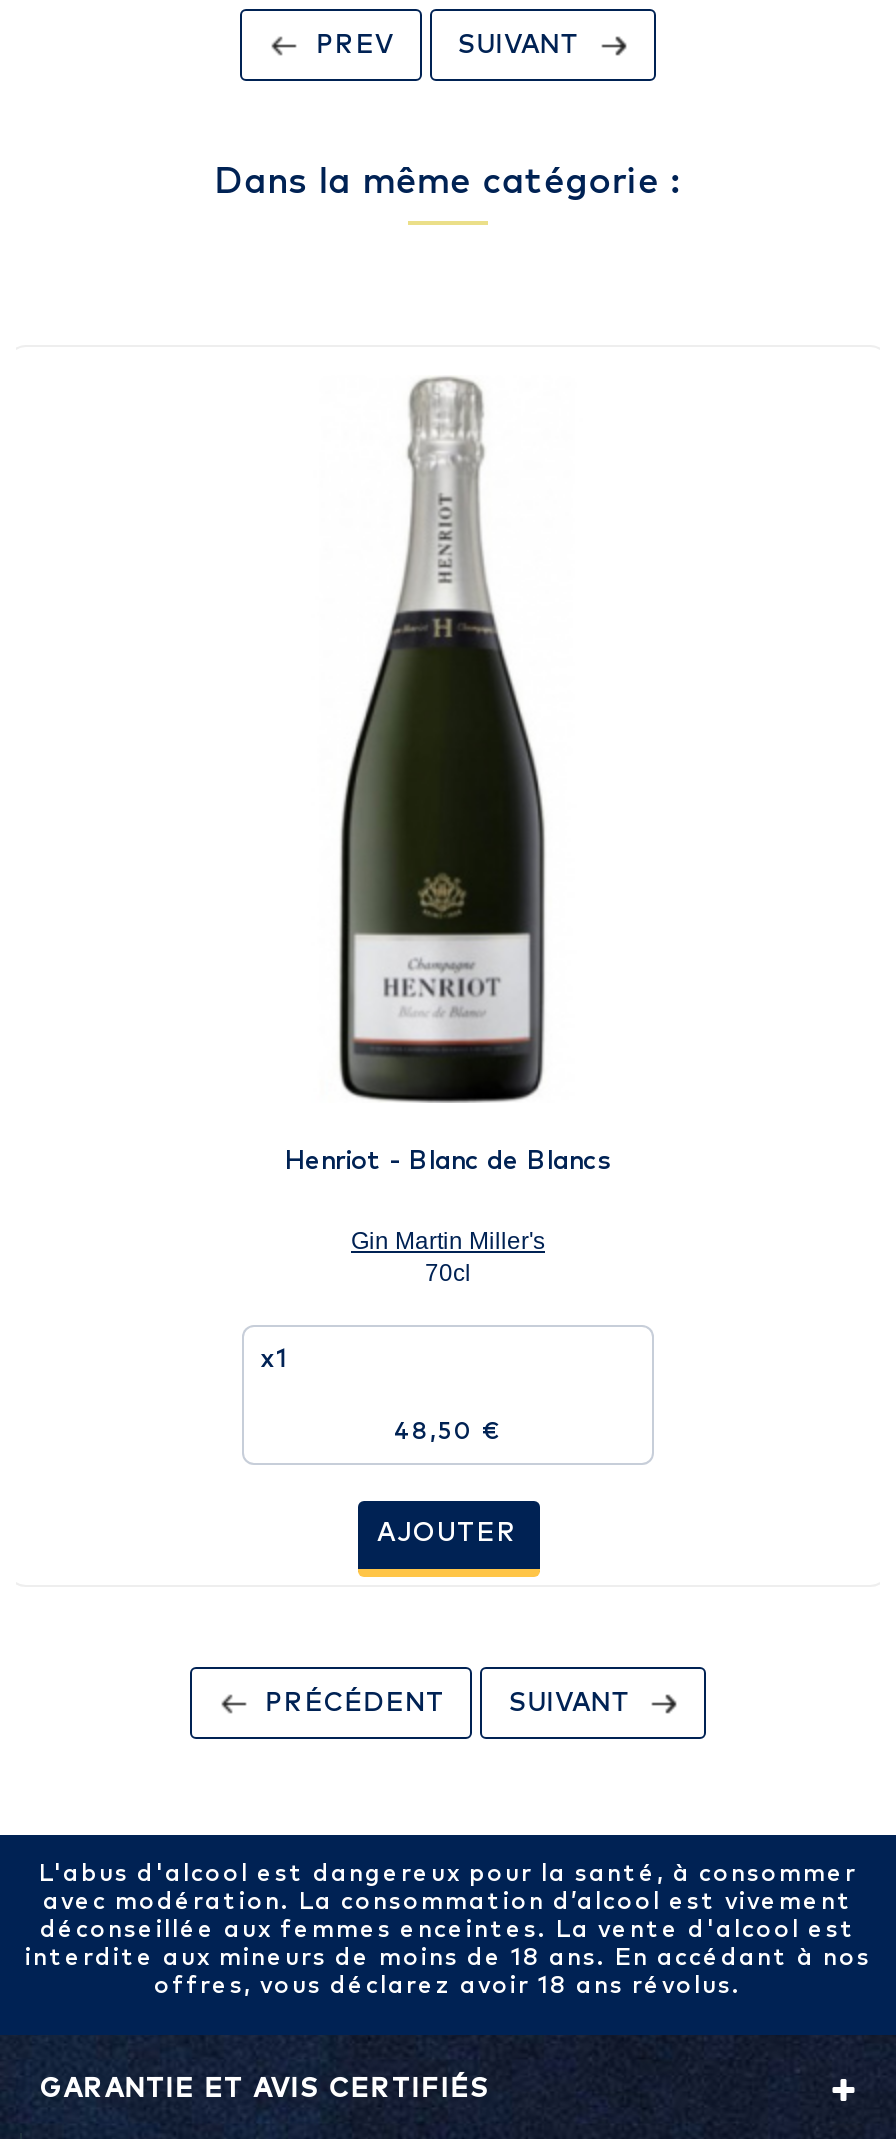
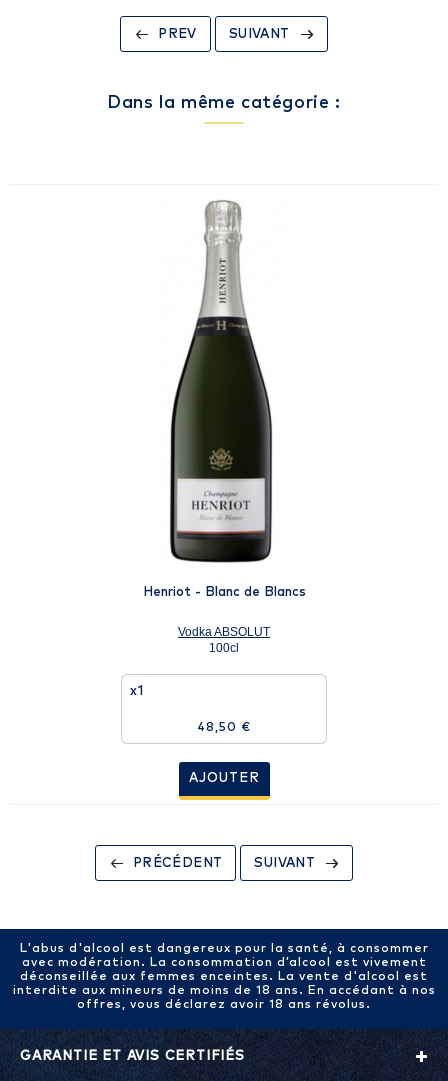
- Gin Martin Miller's
- 70cl
+ Vodka ABSOLUT
+ 100cl
